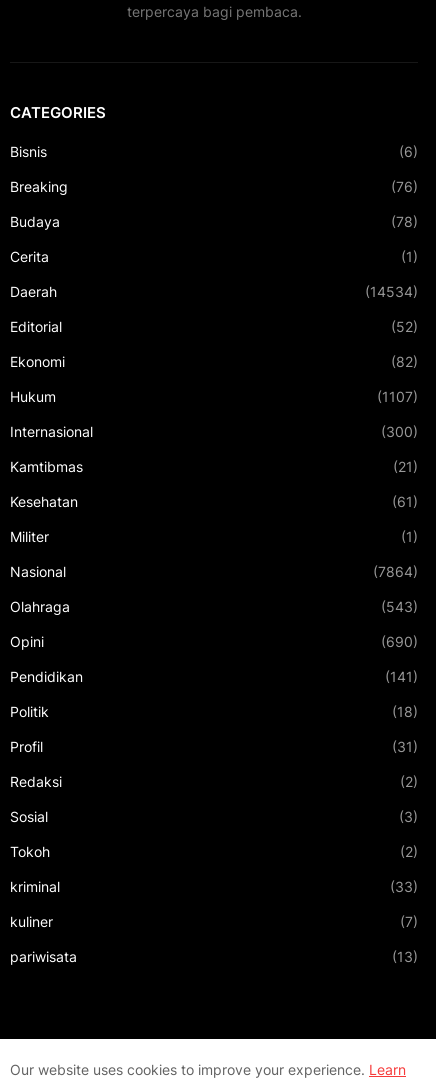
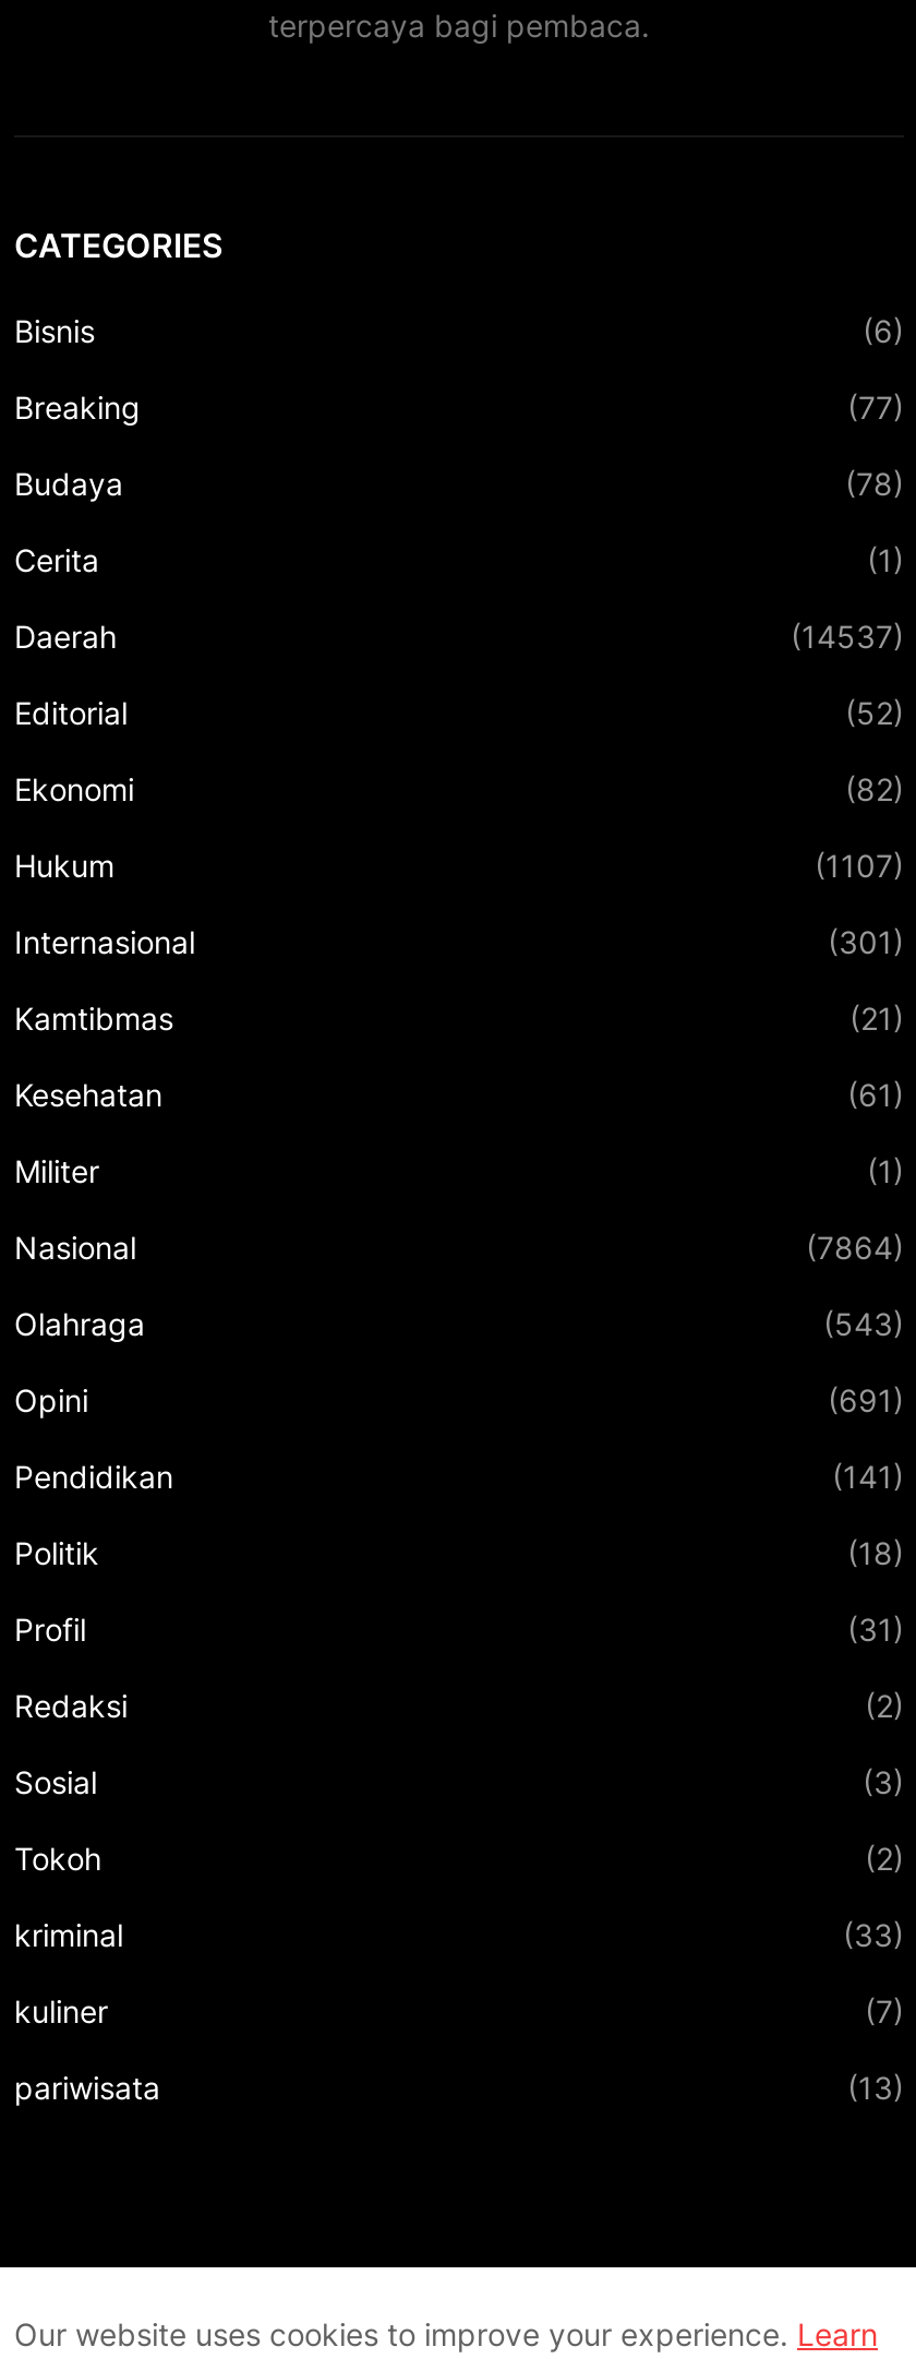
- (76)
+ (77)

- (14534)
+ (14537)

- (300)
+ (301)

- (690)
+ (691)
